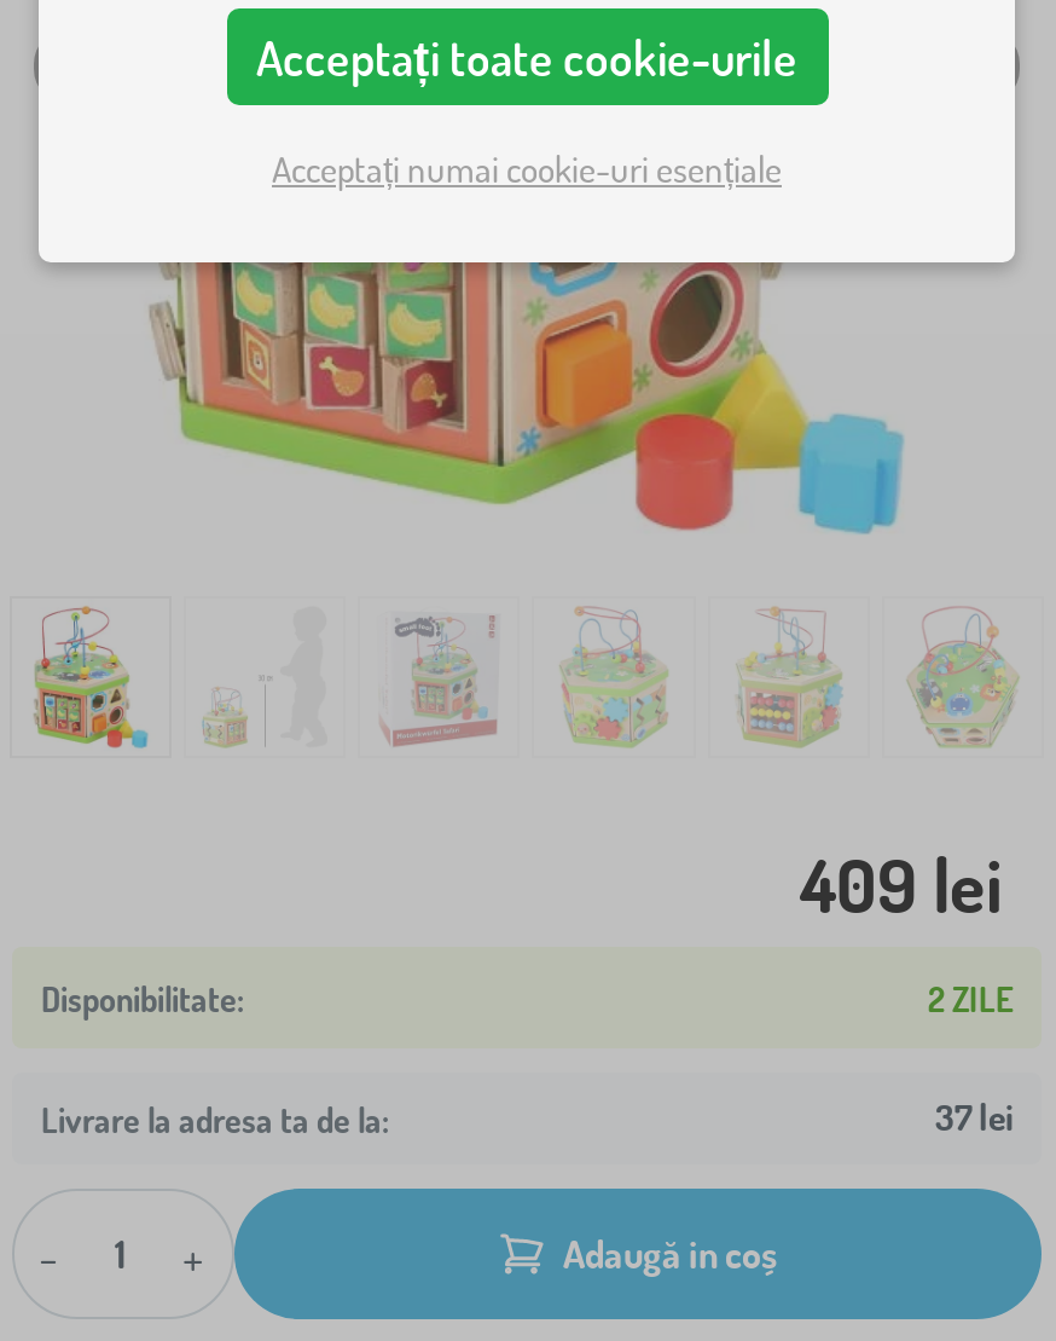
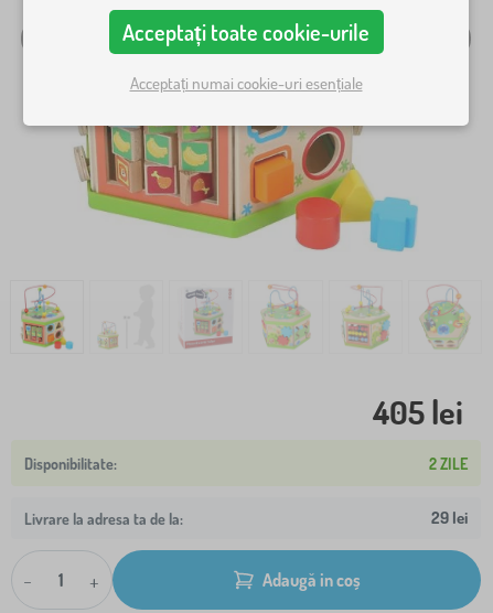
- 409 lei
+ 405 lei

- 37 lei
+ 29 lei
